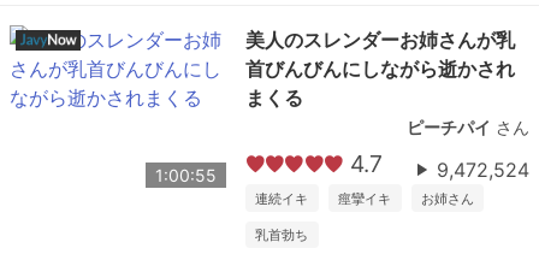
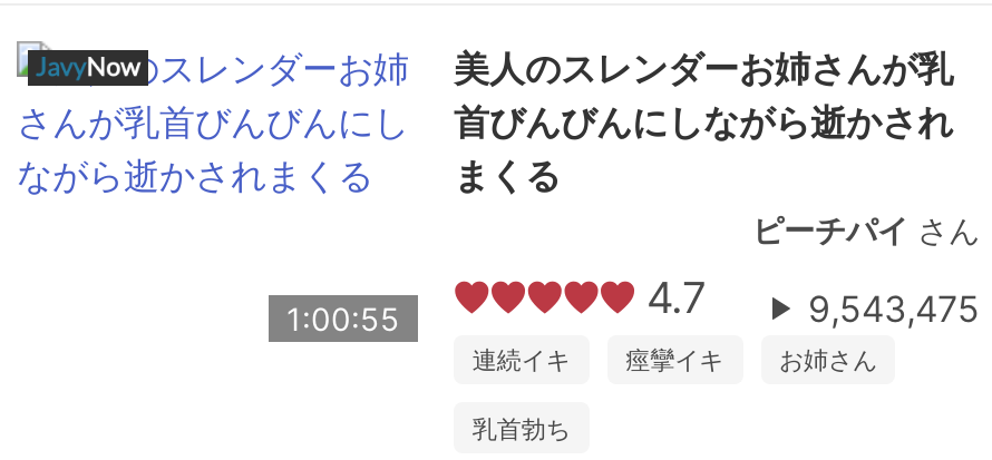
- 9,472,524
+ 9,543,475
